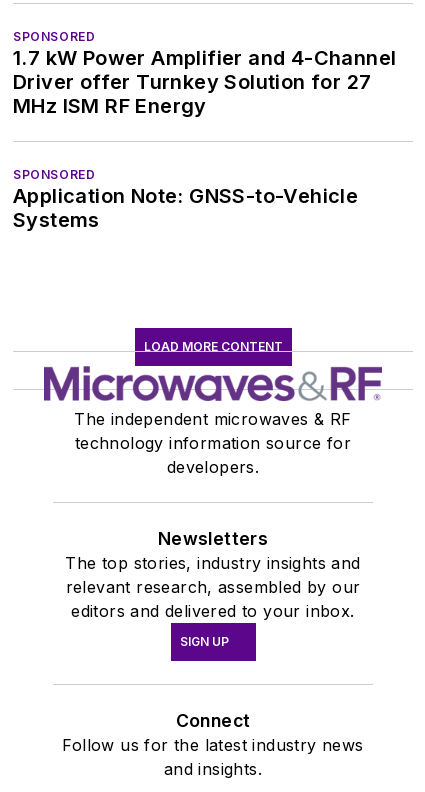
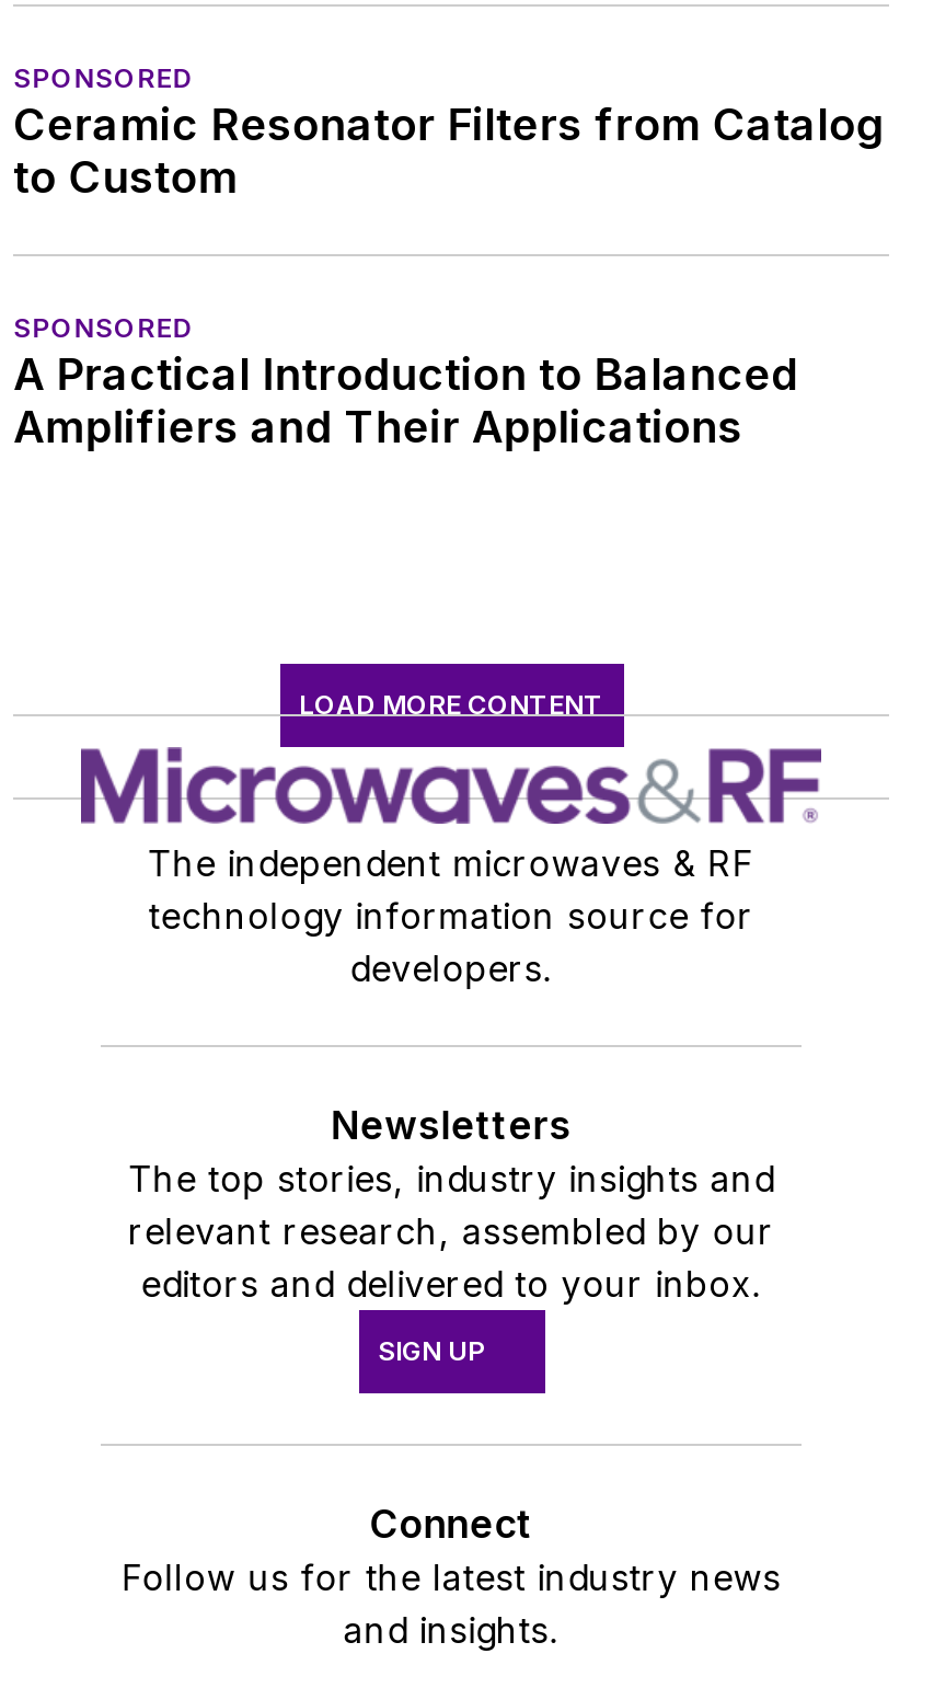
- 1.7 kW Power Amplifier and 4-Channel
- Driver offer Turnkey Solution for 27
- MHz ISM RF Energy
+ Ceramic Resonator Filters from Catalog
+ to Custom

- Application Note: GNSS-to-Vehicle
- Systems
+ A Practical Introduction to Balanced
+ Amplifiers and Their Applications
